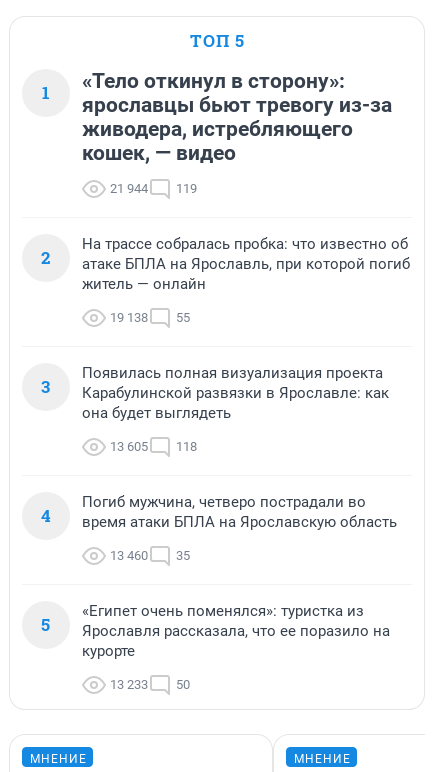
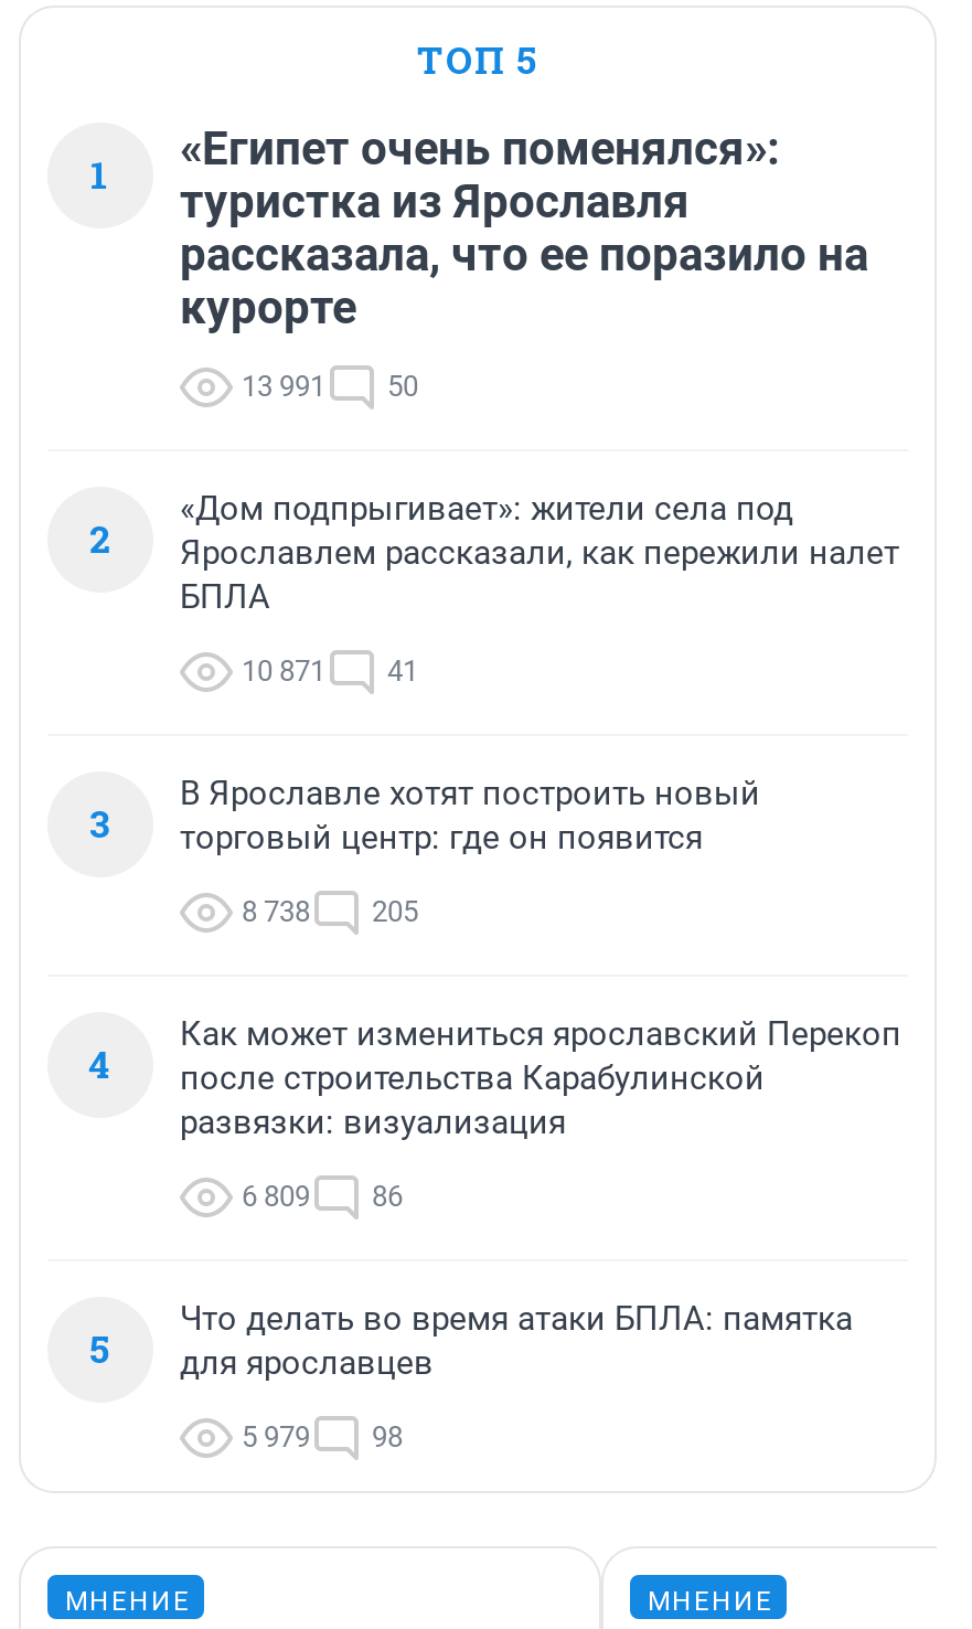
- «Тело откинул в сторону»:
- ярославцы бьют тревогу из-за
- живодера, истребляющего
- кошек, — видео
+ «Египет очень поменялся»:
+ туристка из Ярославля
+ рассказала, что ее поразило на
+ курорте

- 21 944
- 119
+ 13 991
+ 50

- На трассе собралась пробка: что известно об
- атаке БПЛА на Ярославль, при которой погиб
- житель — онлайн
+ «Дом подпрыгивает»: жители села под
+ Ярославлем рассказали, как пережили налет
+ БПЛА

- 19 138
- 55
+ 10 871
+ 41

- Появилась полная визуализация проекта
- Карабулинской развязки в Ярославле: как
- она будет выглядеть
+ В Ярославле хотят построить новый
+ торговый центр: где он появится

- 13 605
- 118
+ 8 738
+ 205

- Погиб мужчина, четверо пострадали во
- время атаки БПЛА на Ярославскую область
+ Как может измениться ярославский Перекоп
+ после строительства Карабулинской
+ развязки: визуализация

- 13 460
- 35
+ 6 809
+ 86

- «Египет очень поменялся»: туристка из
- Ярославля рассказала, что ее поразило на
- курорте
+ Что делать во время атаки БПЛА: памятка
+ для ярославцев

- 13 233
- 50
+ 5 979
+ 98
